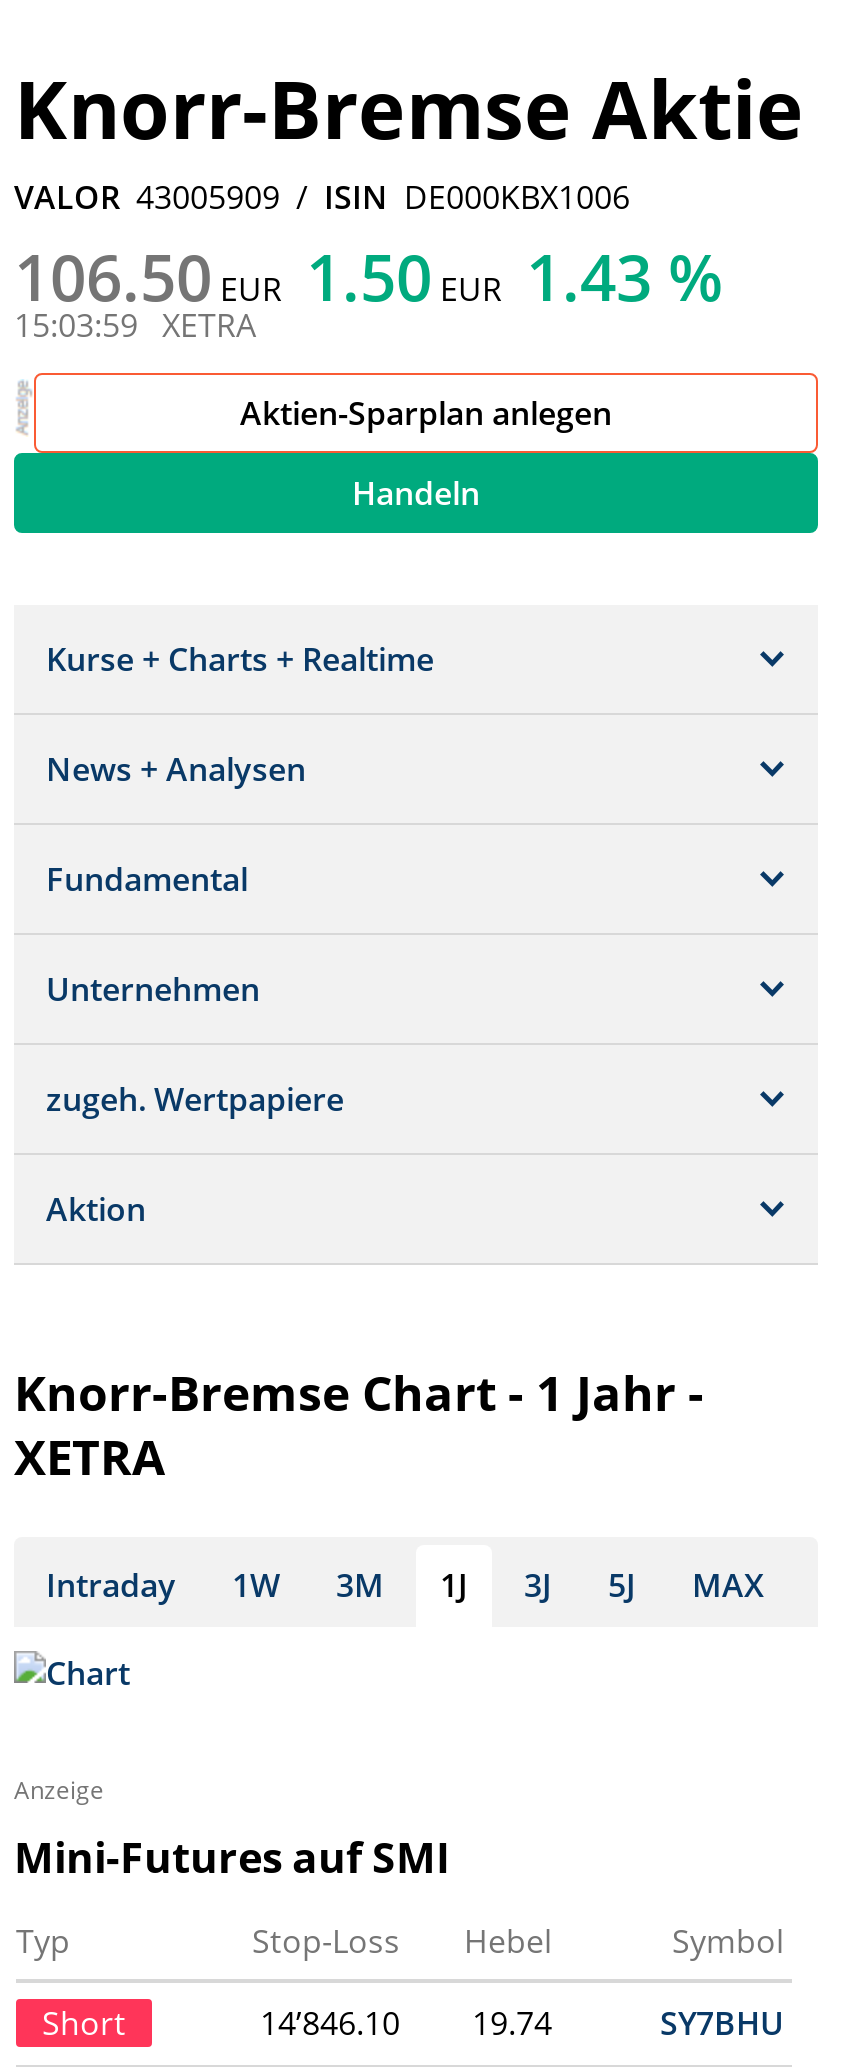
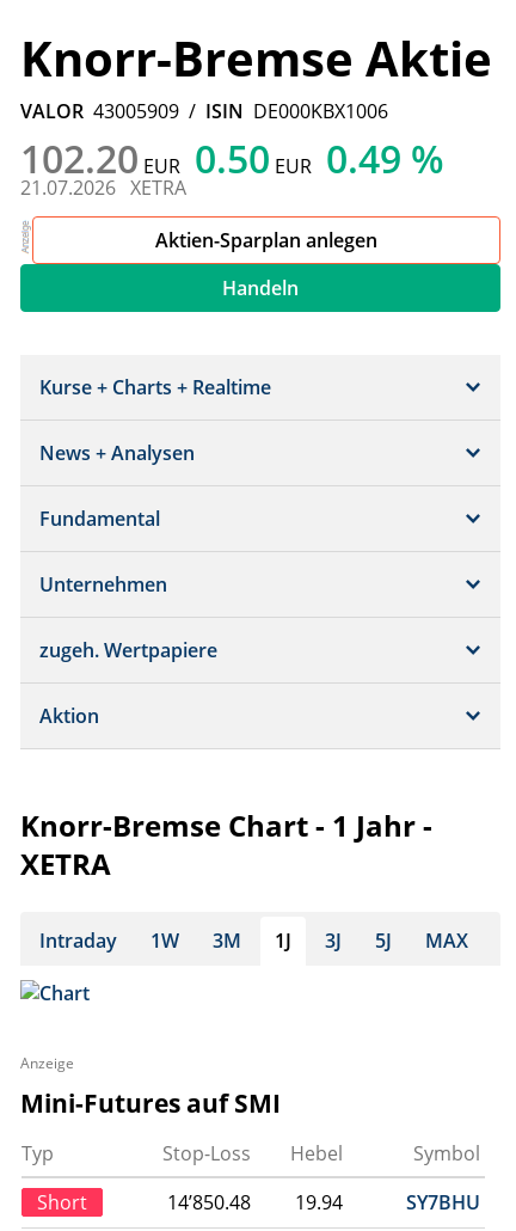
- 106.50 EUR 1.50 EUR 1.43 %
+ 102.20 EUR 0.50 EUR 0.49 %

- 15:03:59 XETRA
+ 21.07.2026 XETRA

- 14’846.10
+ 14’850.48

- 19.74
+ 19.94
